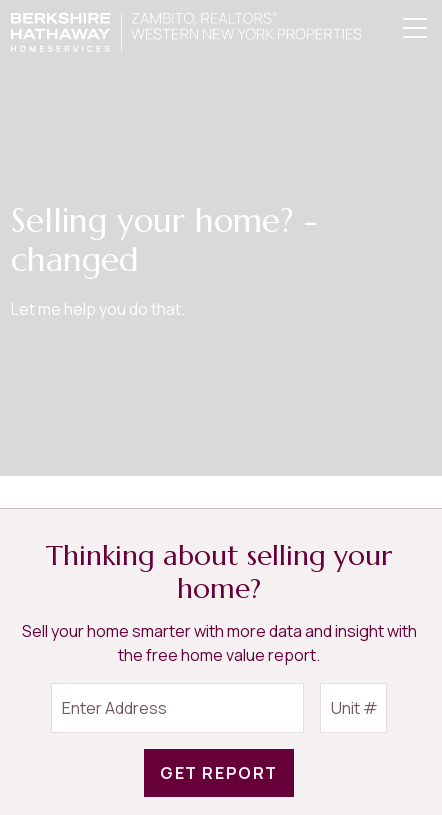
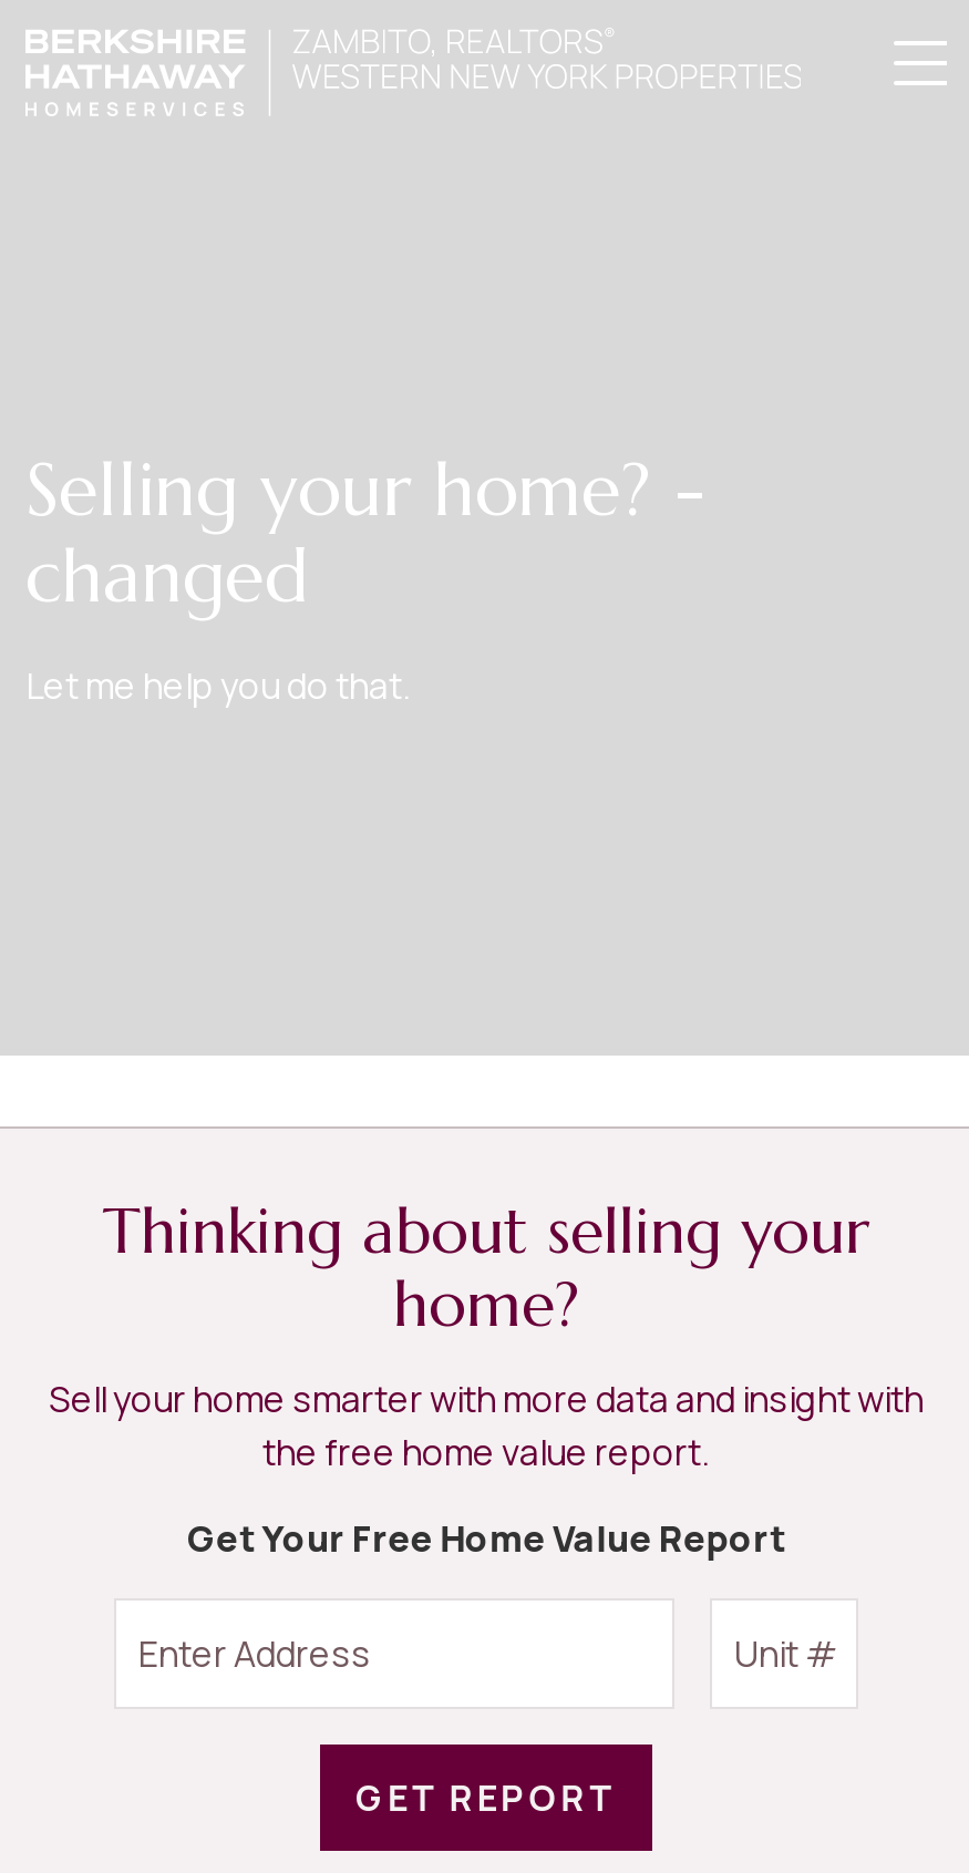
+ Get Your Free Home Value Report
